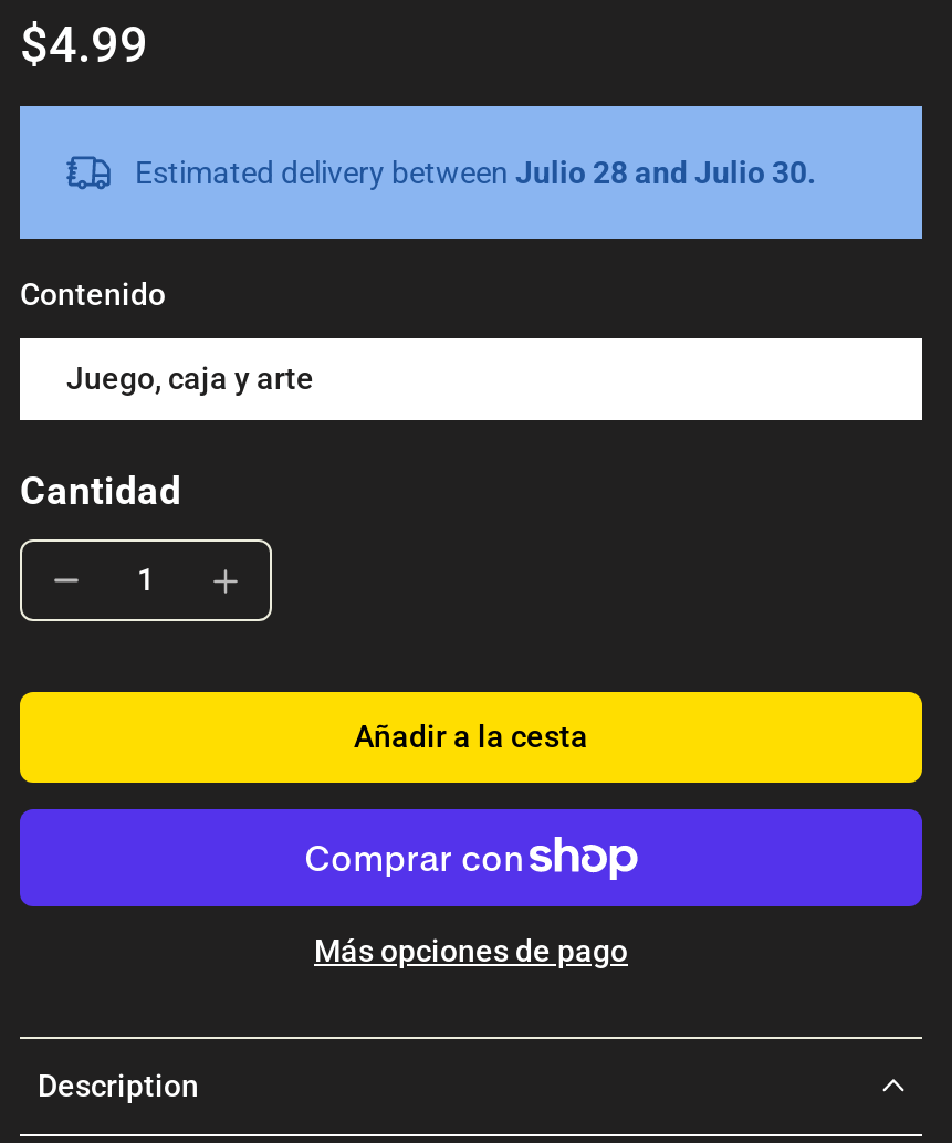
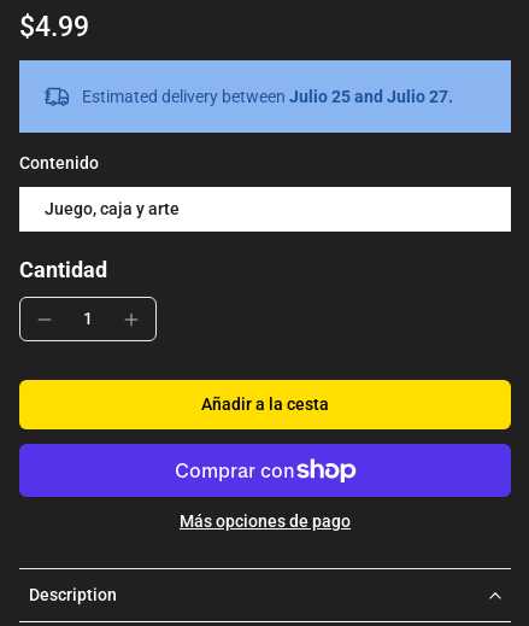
- Estimated delivery between Julio 28 and Julio 30.
+ Estimated delivery between Julio 25 and Julio 27.
